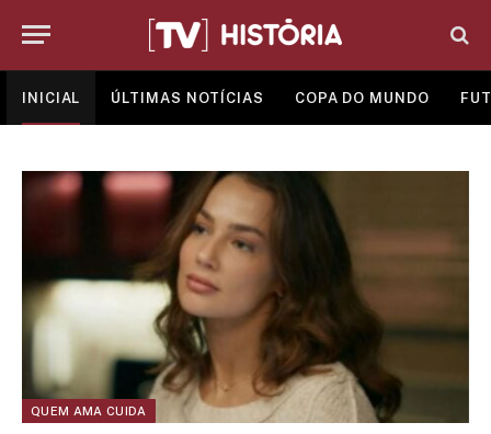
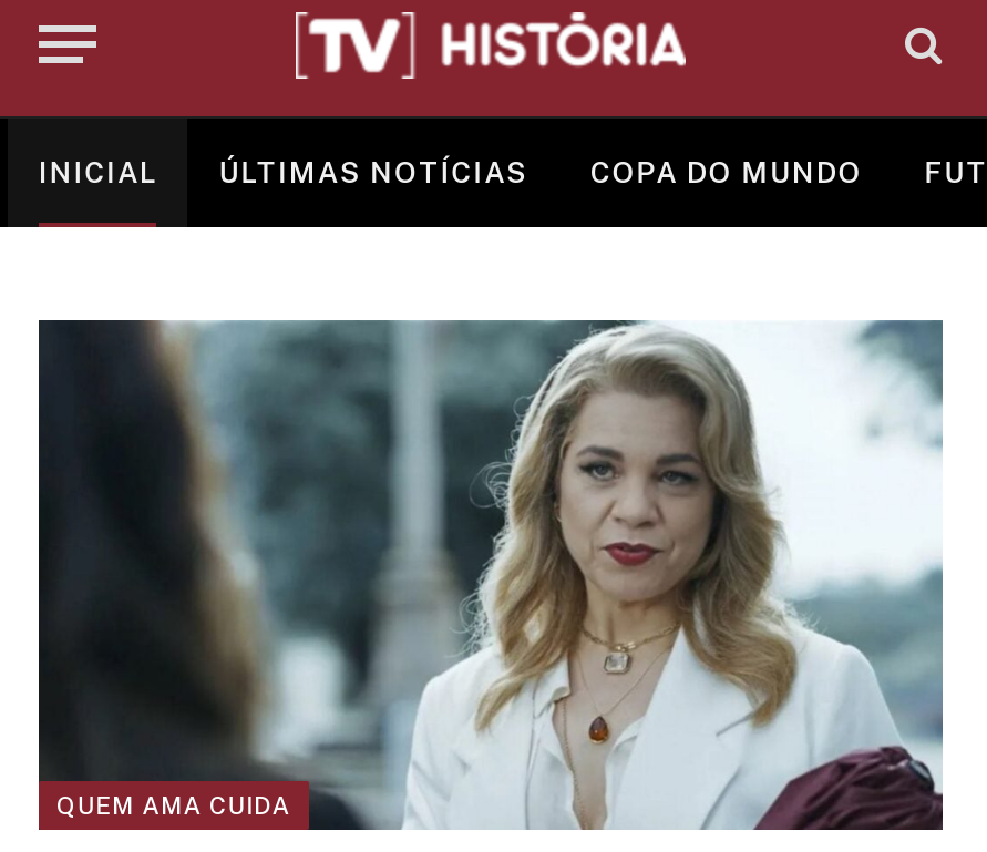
- [image]
+ [image]
